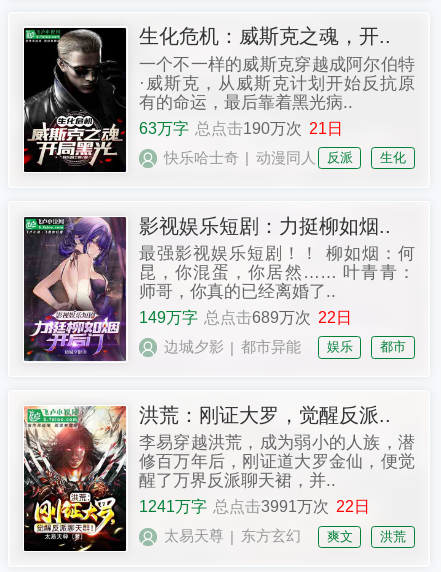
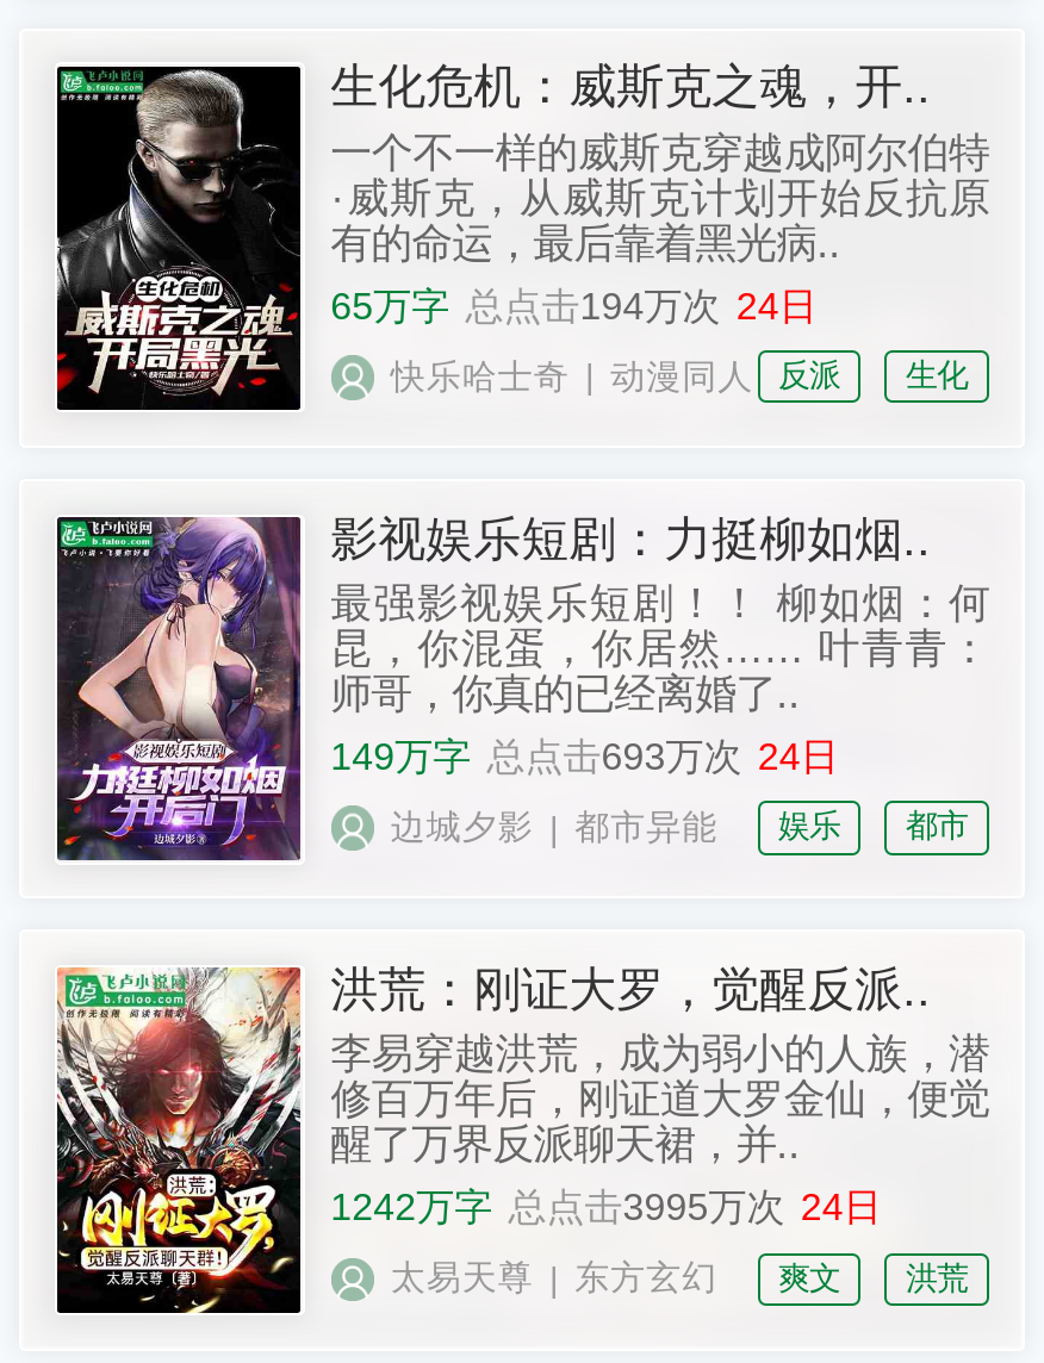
- 63万字 总点击190万次 21日
+ 65万字 总点击194万次 24日

- 149万字 总点击689万次 22日
+ 149万字 总点击693万次 24日

- 1241万字 总点击3991万次 22日
+ 1242万字 总点击3995万次 24日
